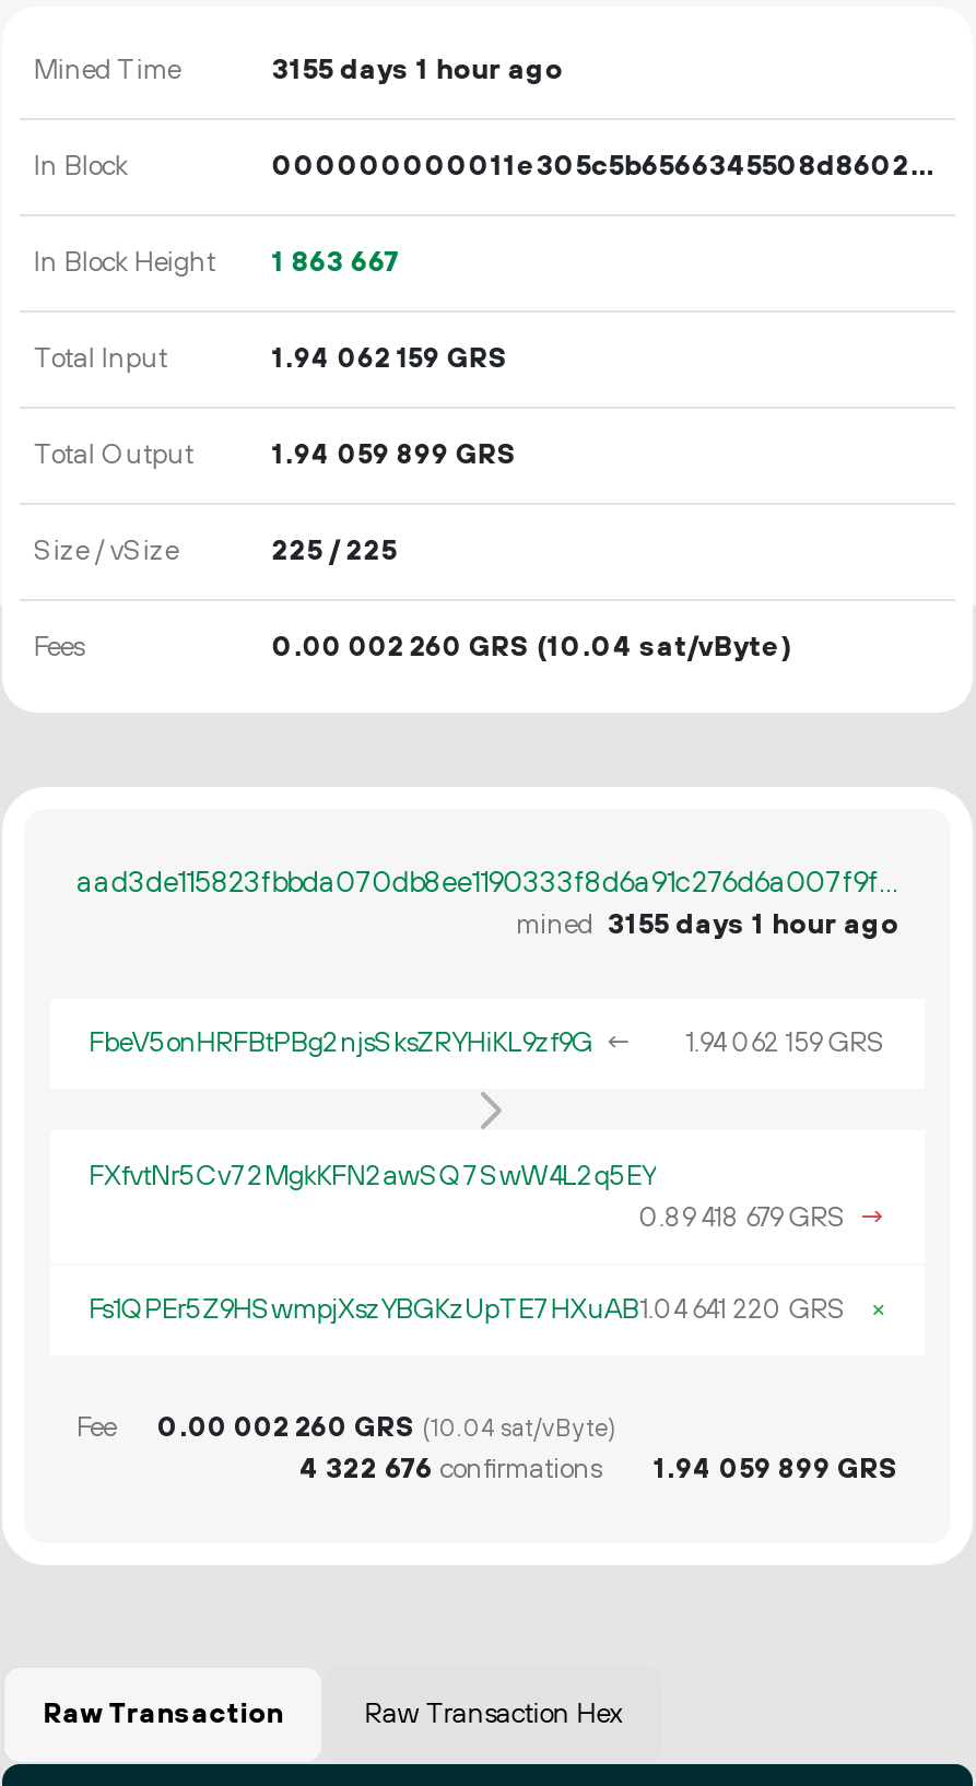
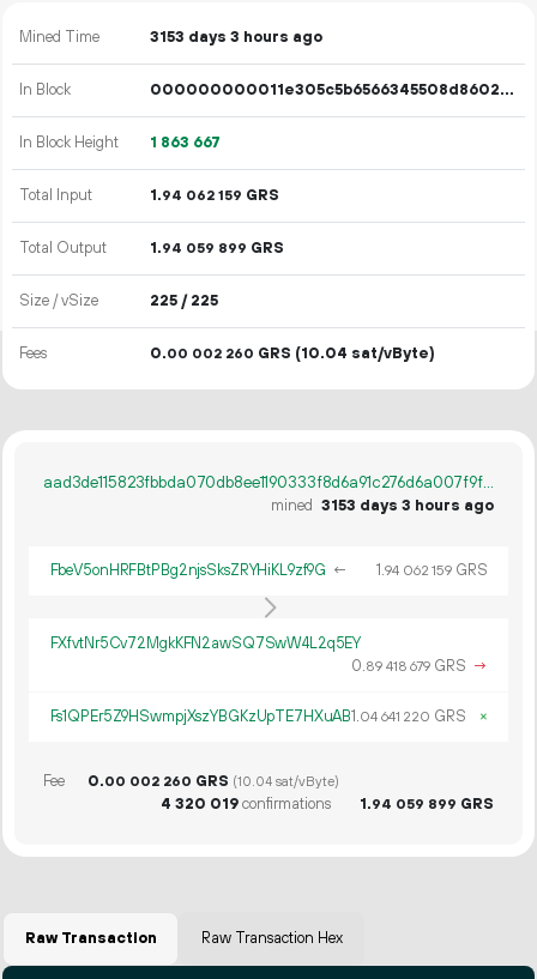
- 3155 days 1 hour ago
+ 3153 days 3 hours ago

- mined 3155 days 1 hour ago
+ mined 3153 days 3 hours ago

- 4 322 676 confirmations
+ 4 320 019 confirmations
